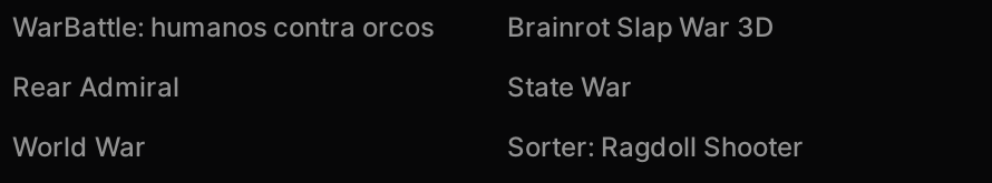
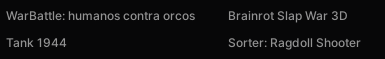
- Rear Admiral
- State War
- World War
+ Tank 1944
